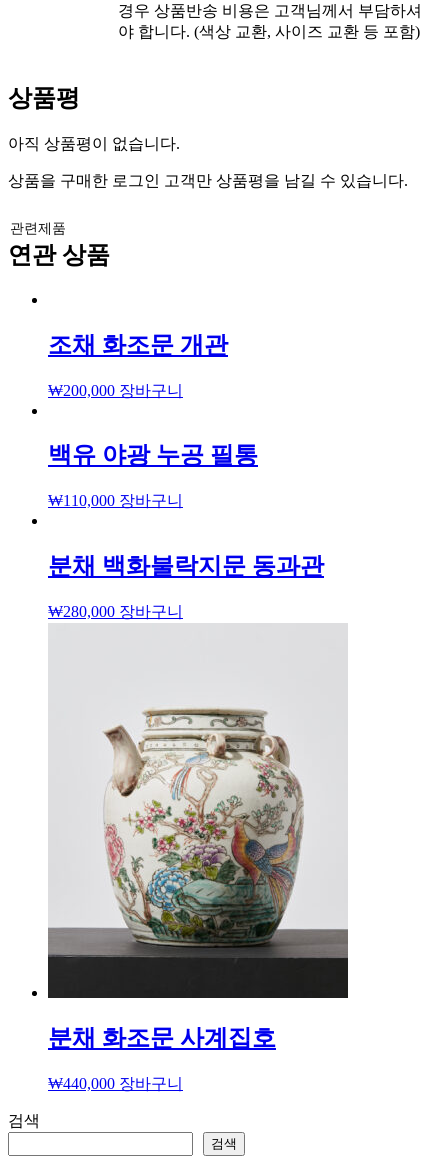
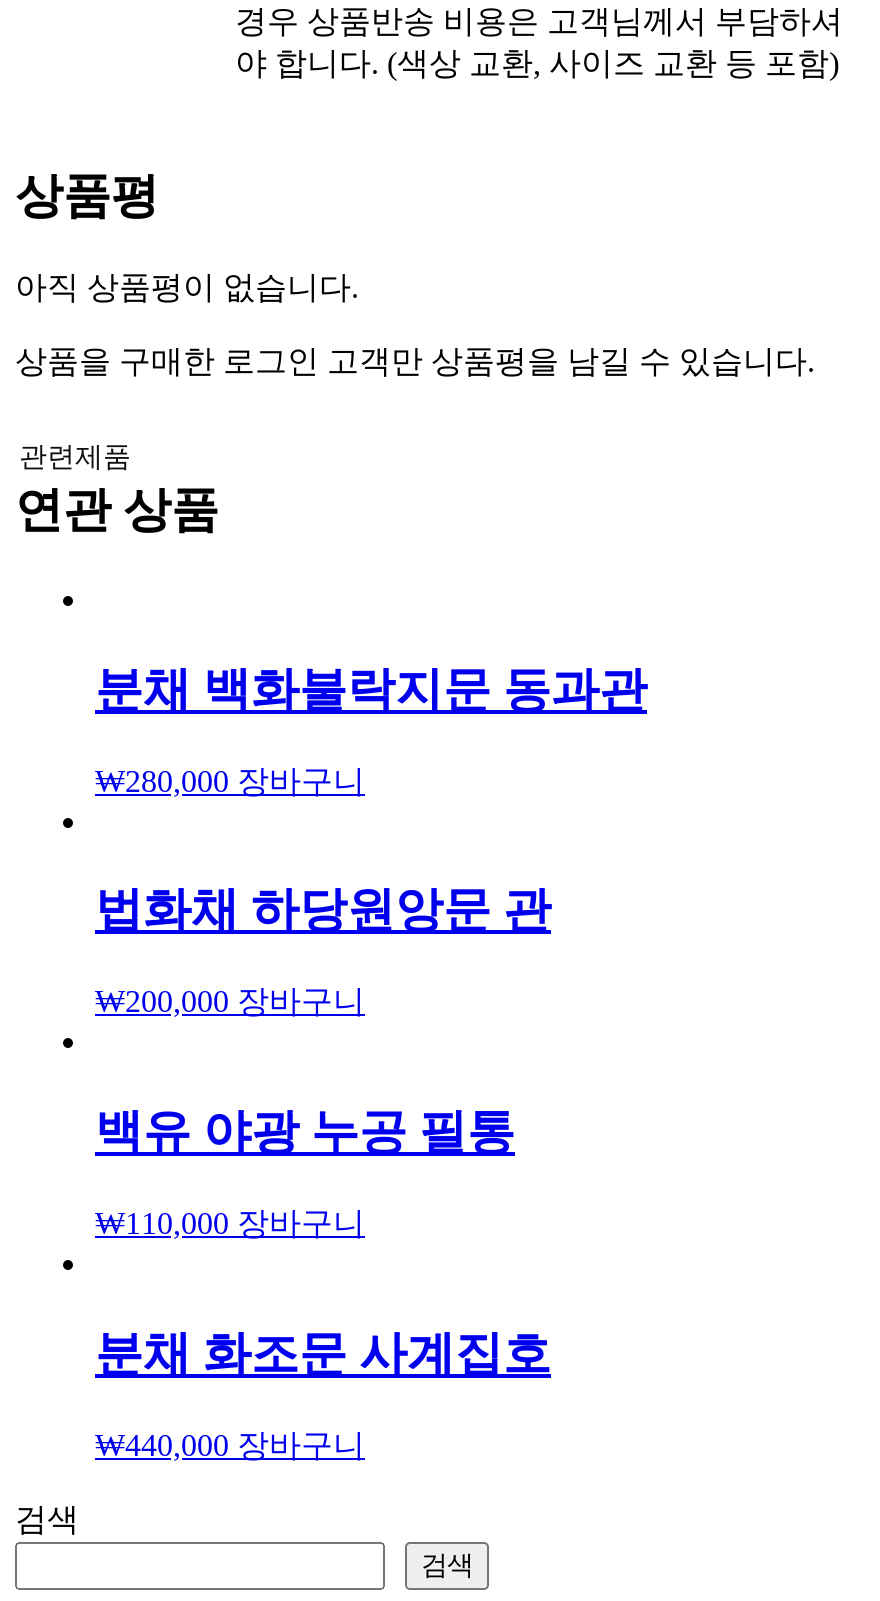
- 조채 화조문 개관
+ 법화채 하당원앙문 관

moved down: ₩200,000 장바구니 | 백유 야광 누공 필통

moved up: 분채 백화불락지문 동과관 | ₩280,000 장바구니

- [image]
